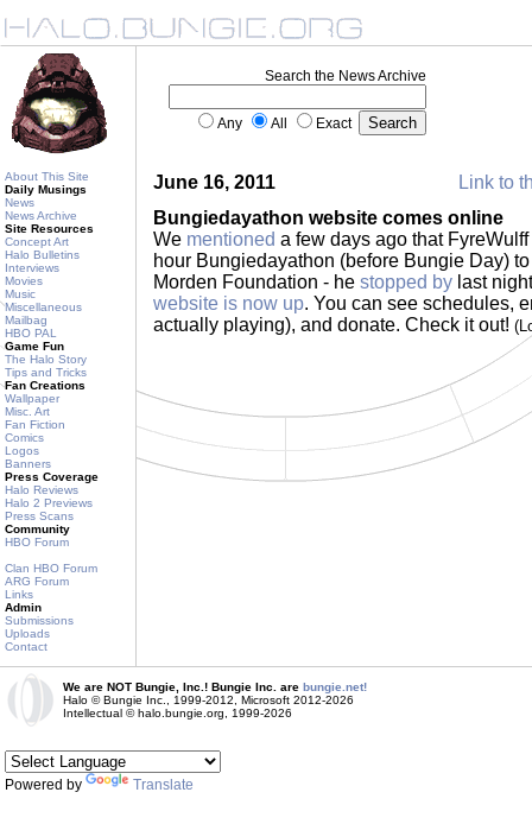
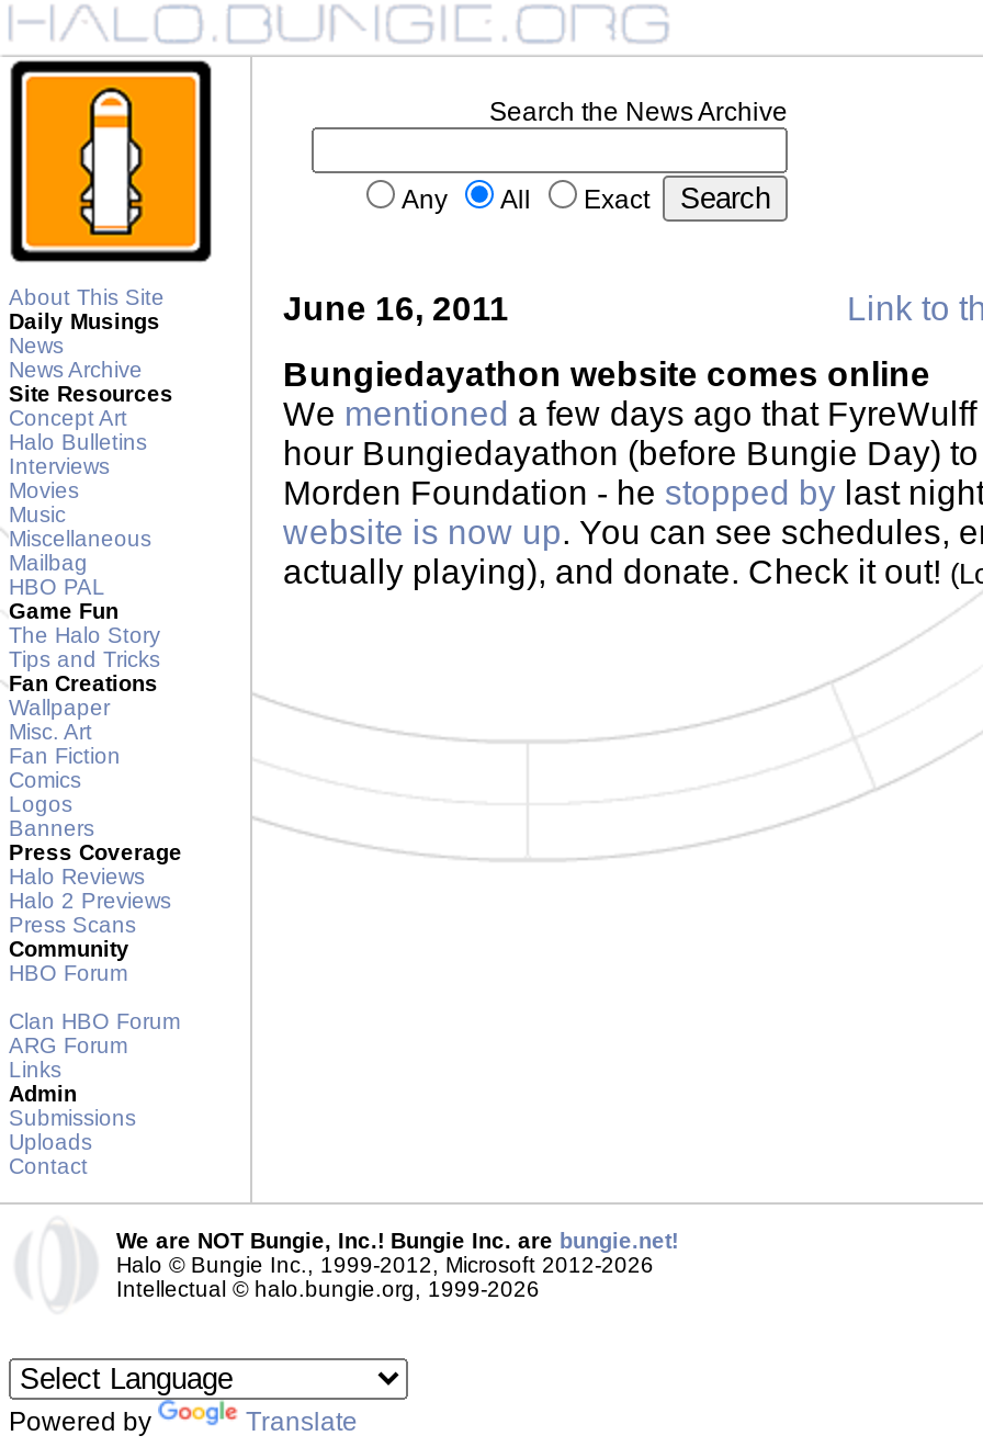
- [image]
+ [image]
